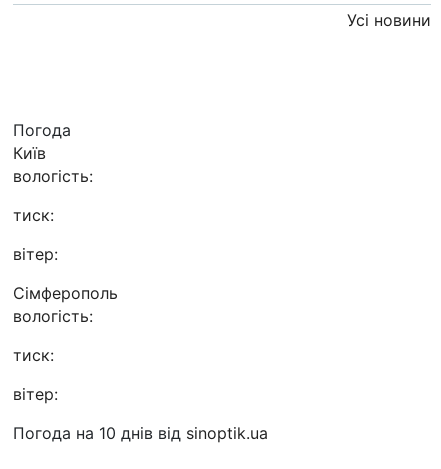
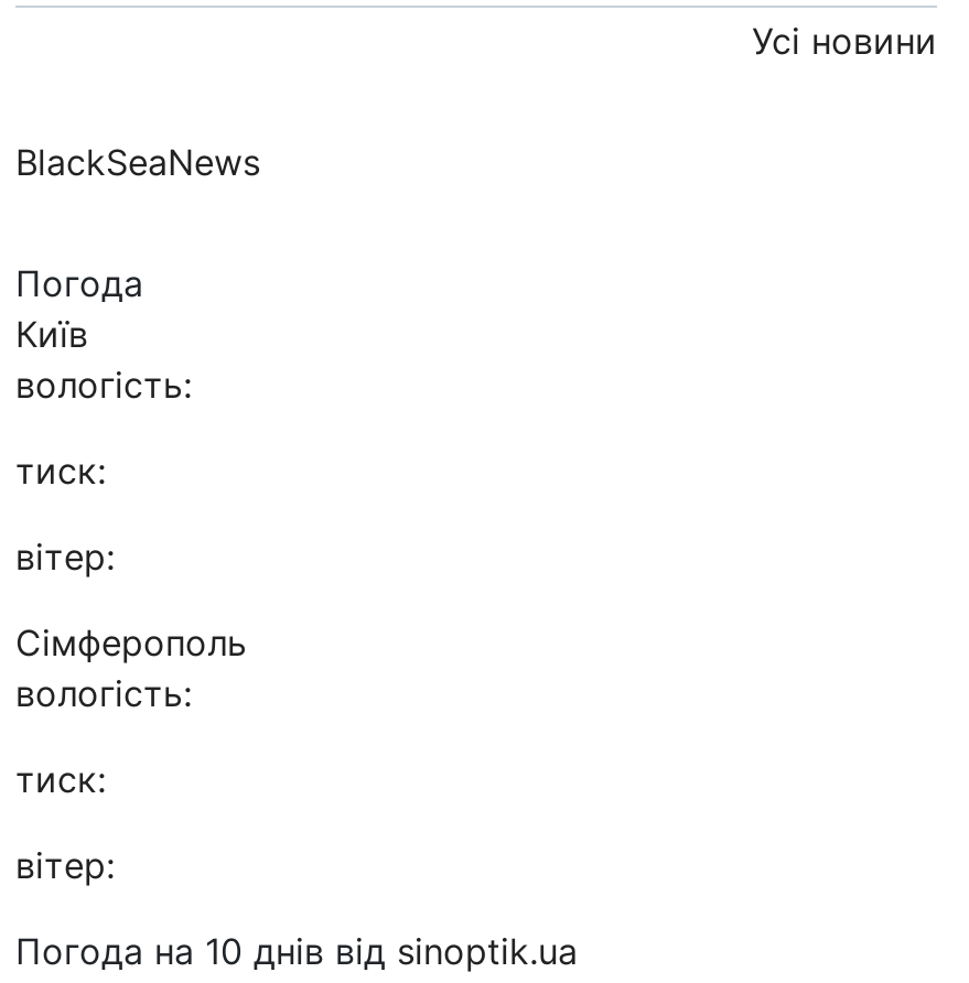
+ BlackSeaNews
